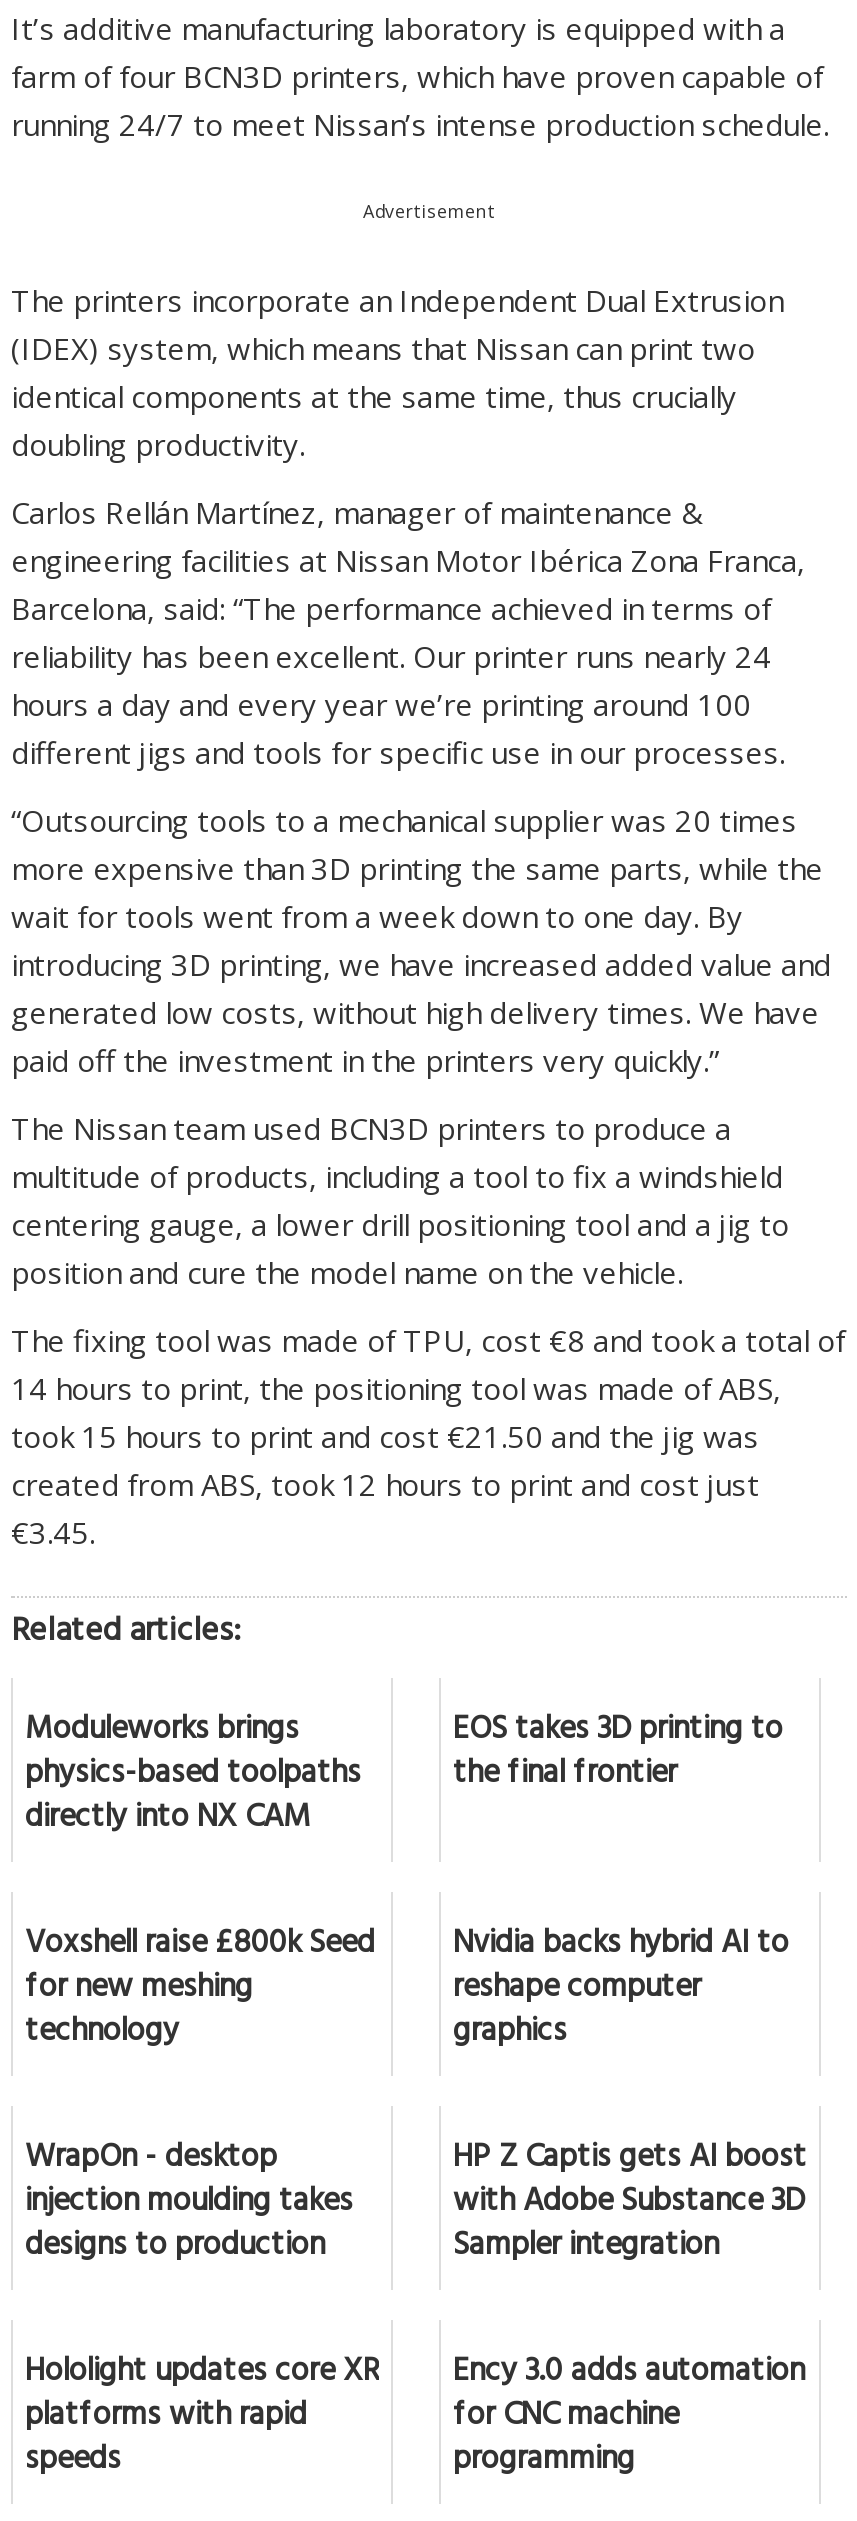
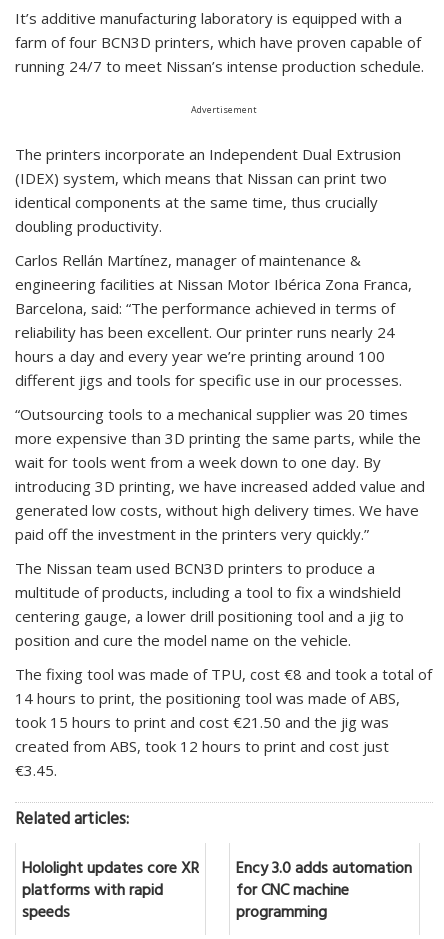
- Moduleworks brings
- physics-based toolpaths
- directly into NX CAM

- EOS takes 3D printing to
- the final frontier
- Voxshell raise £800k Seed
- for new meshing
- technology

- Nvidia backs hybrid AI to
- reshape computer
- graphics
- WrapOn - desktop
- injection moulding takes
- designs to production

- HP Z Captis gets AI boost
- with Adobe Substance 3D
- Sampler integration
